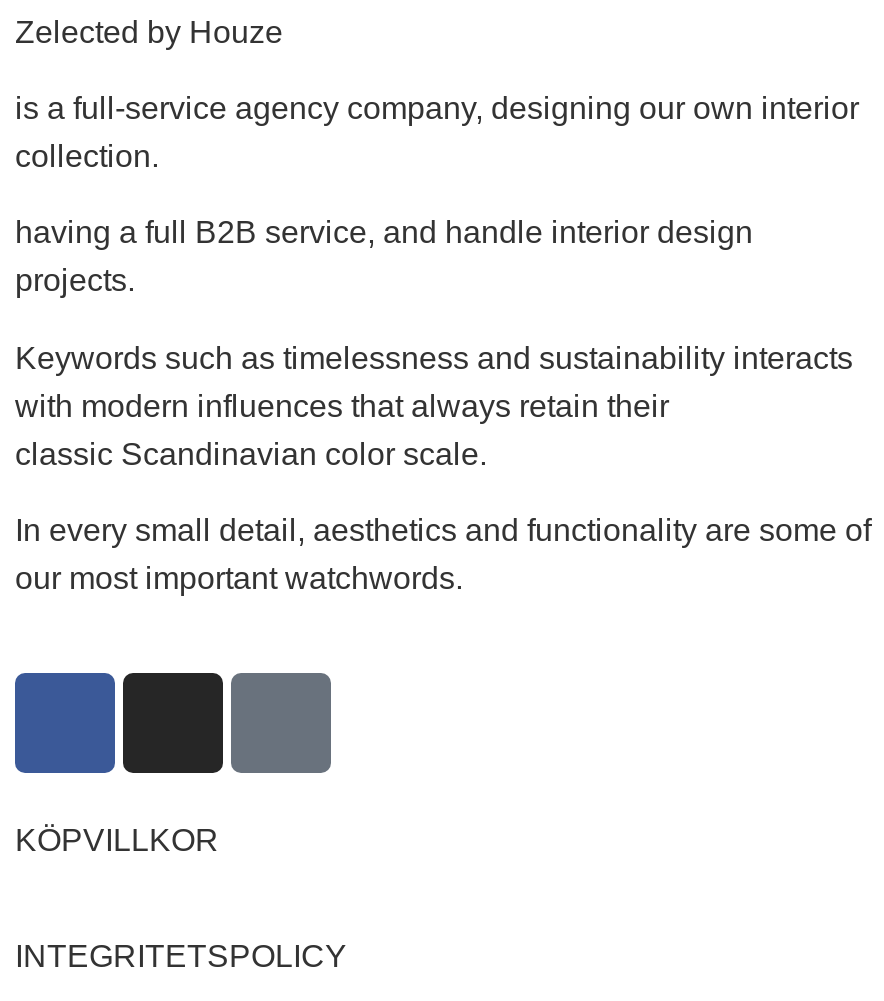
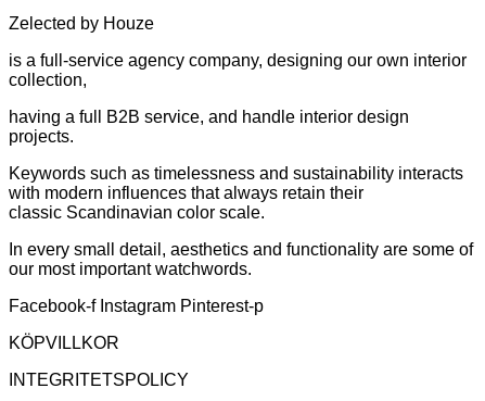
- collection.
+ collection,

+ Facebook-f Instagram Pinterest-p
